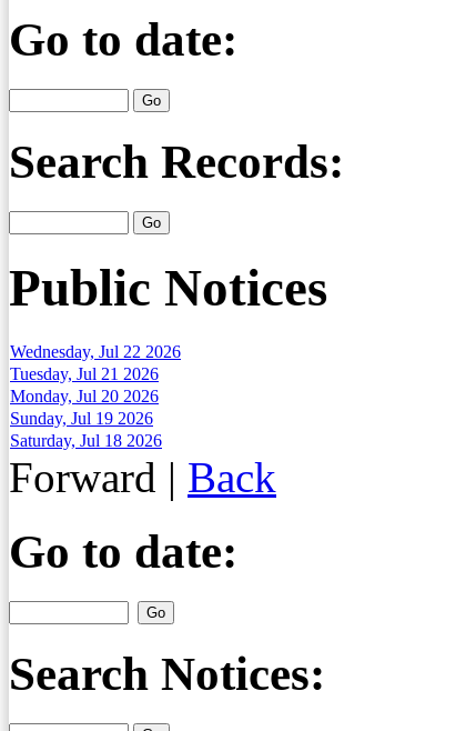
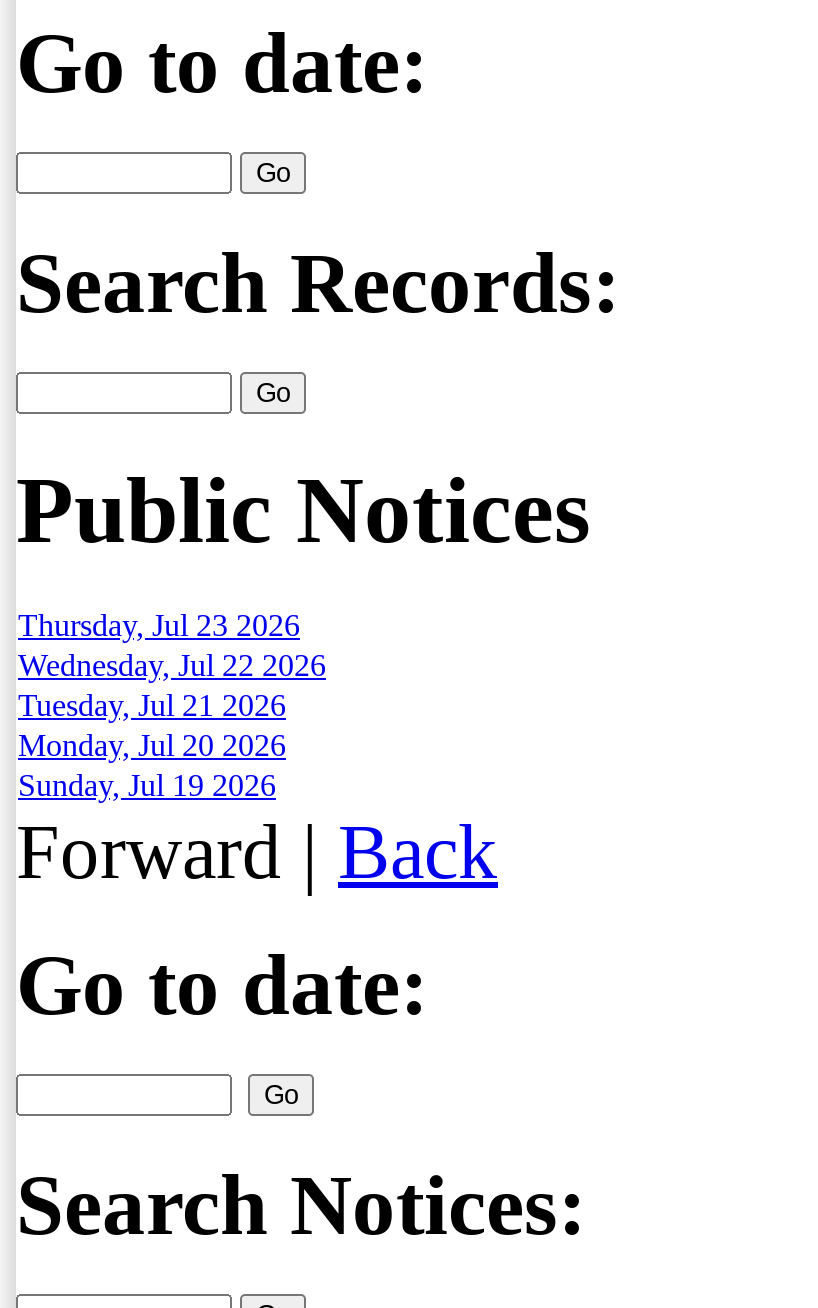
+ Thursday, Jul 23 2026

moved down: Wednesday, Jul 22 2026 | Tuesday, Jul 21 2026 | Monday, Jul 20 2026 | Sunday, Jul 19 2026

- Saturday, Jul 18 2026
